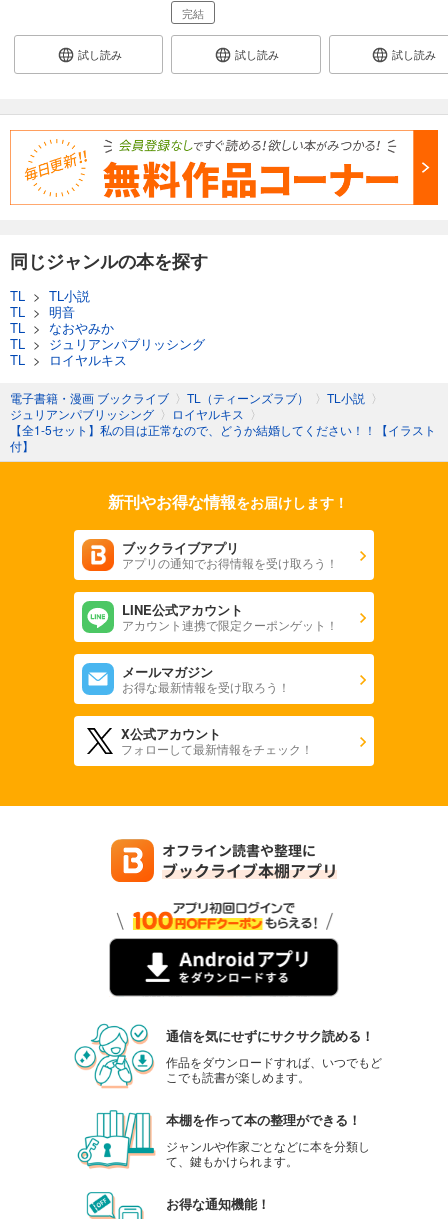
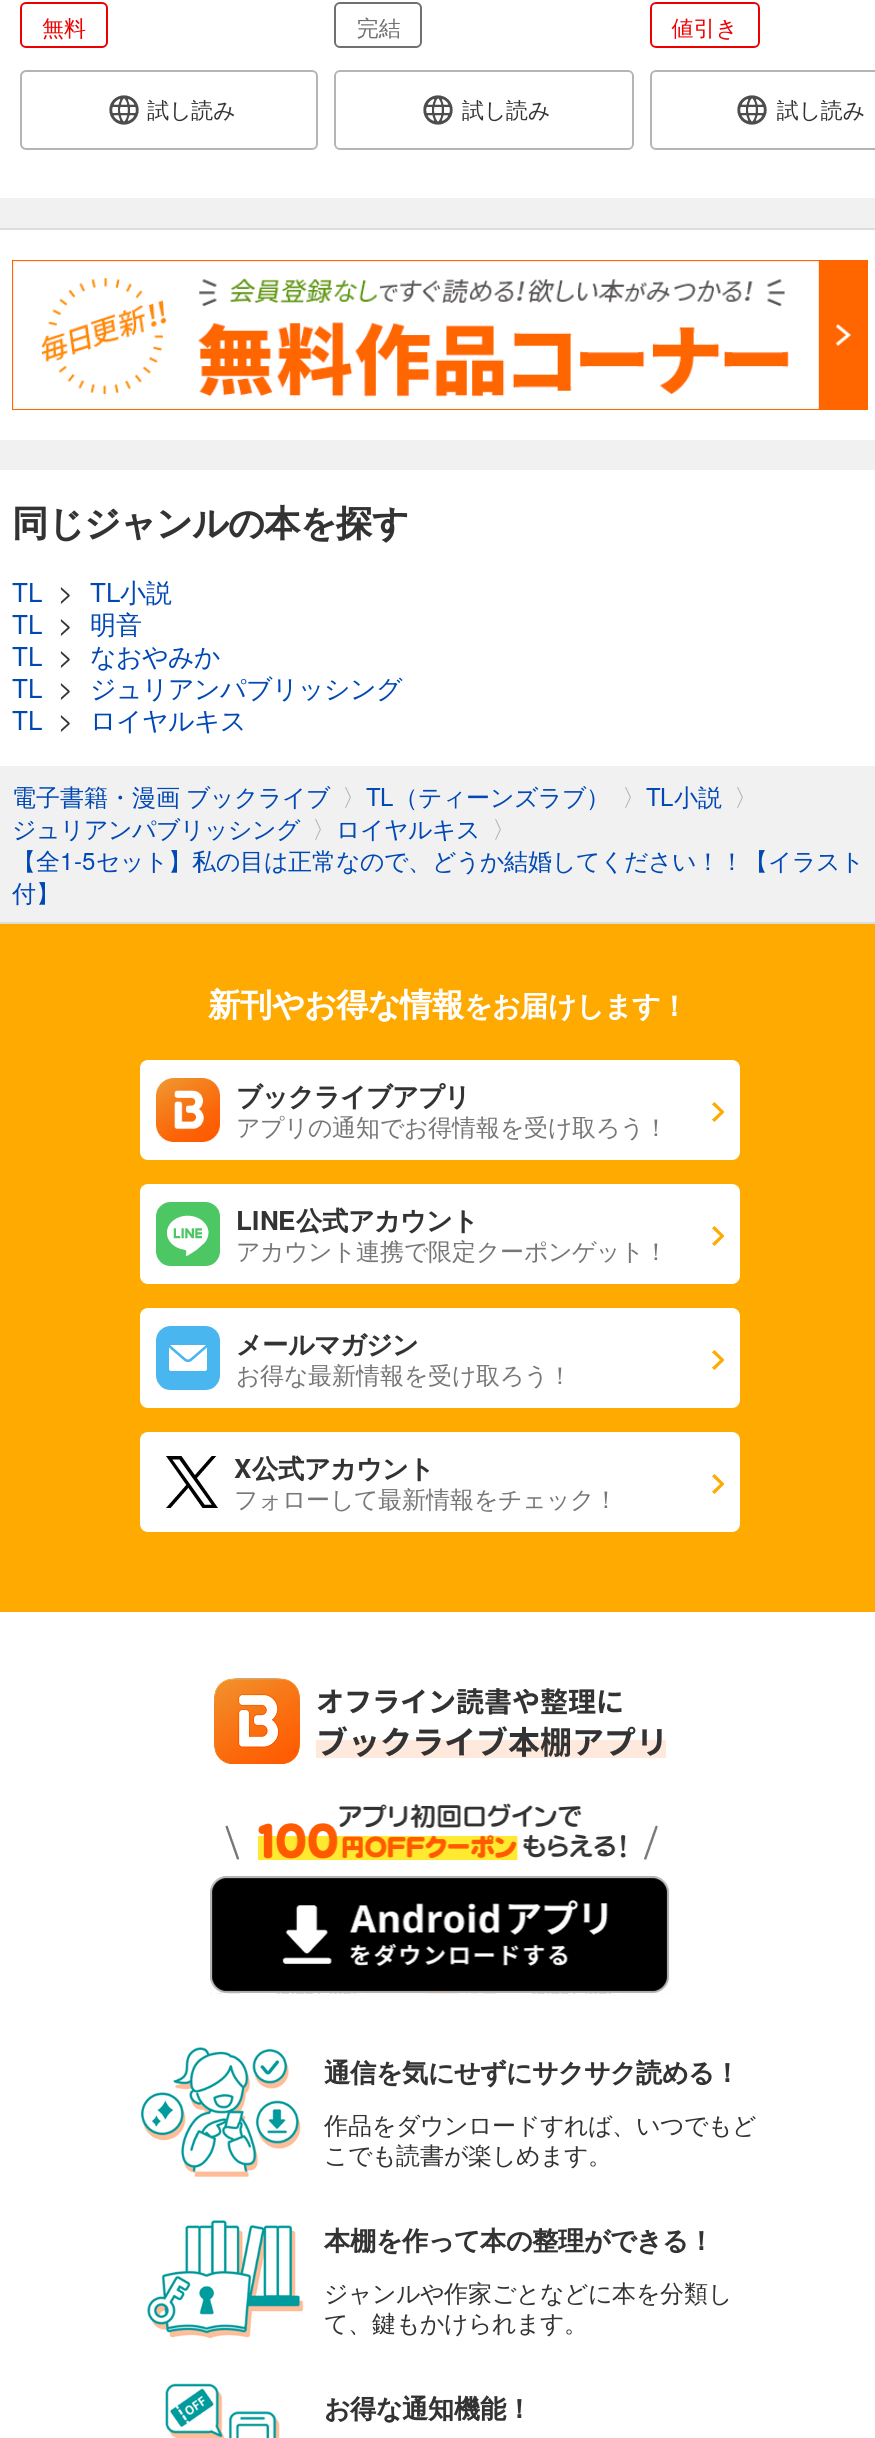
+ 無料

+ 値引き
